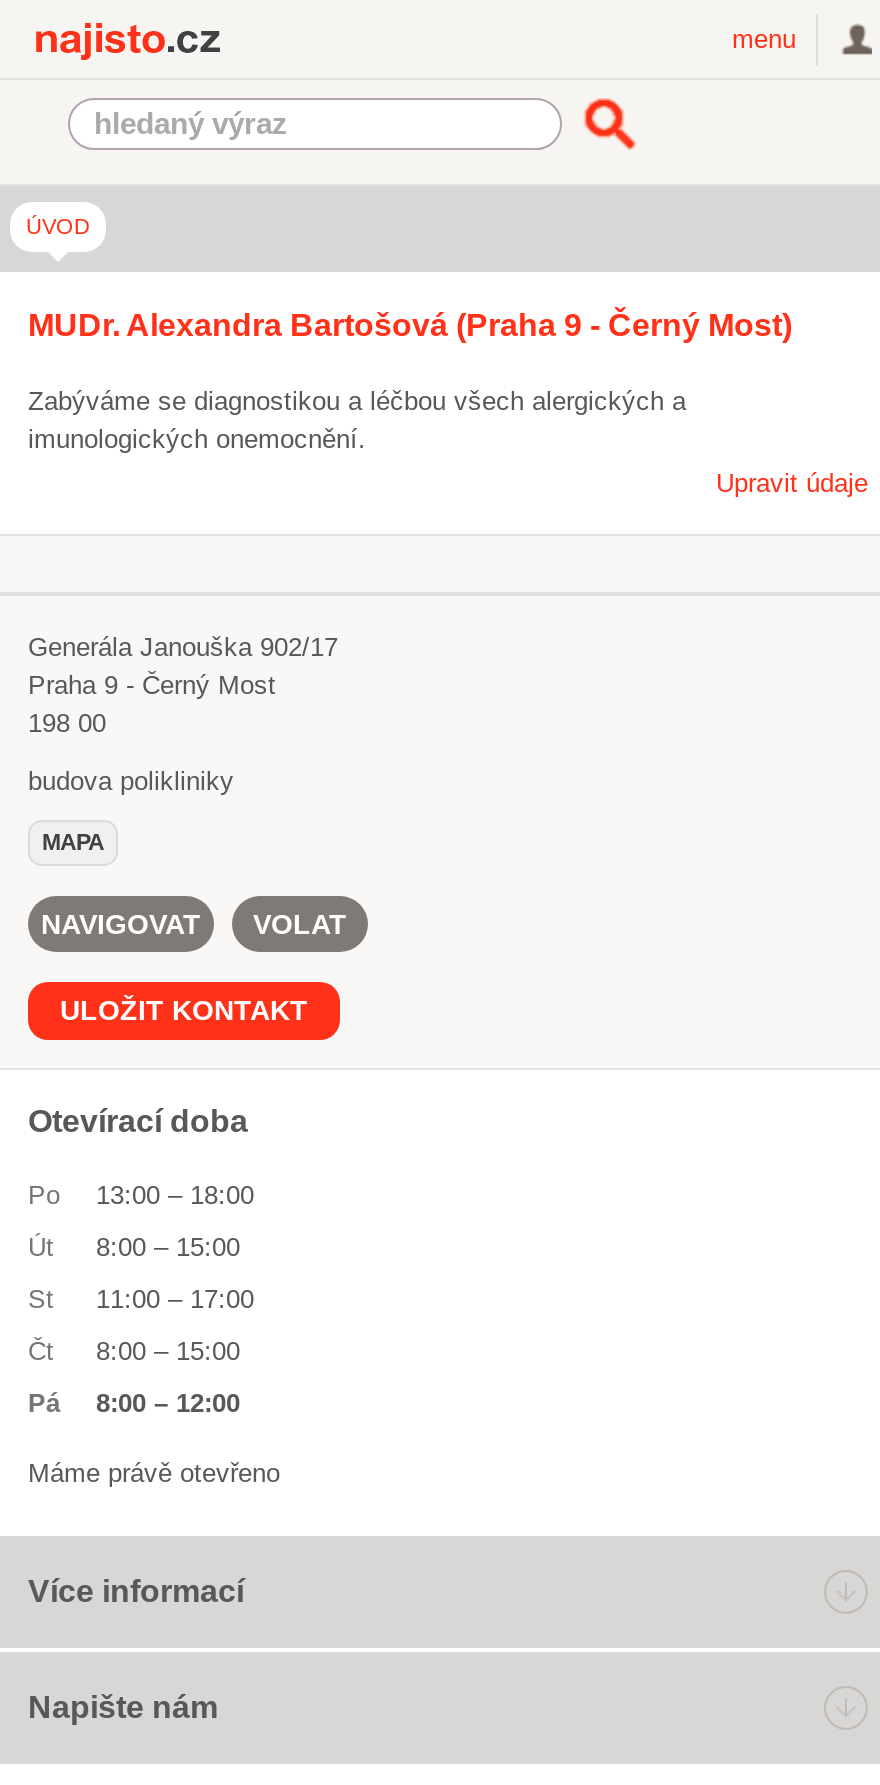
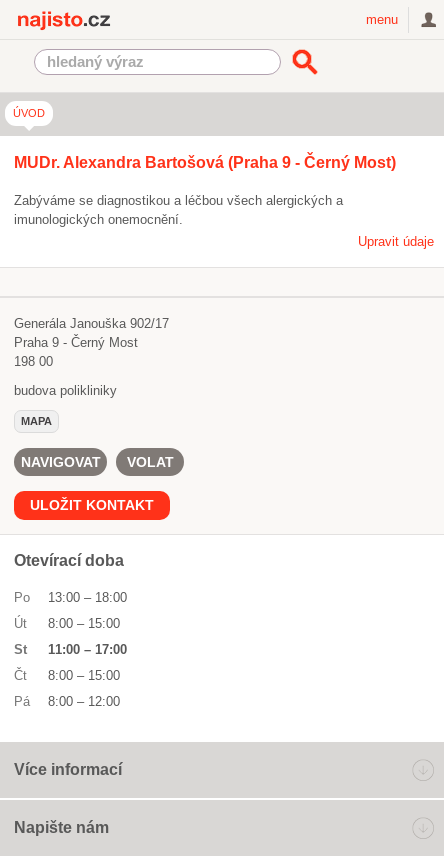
- Máme právě otevřeno
